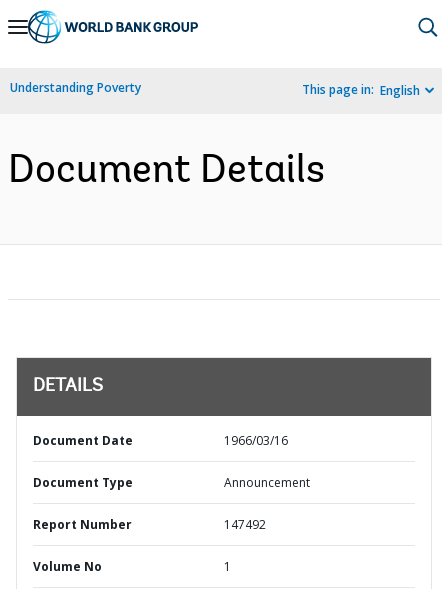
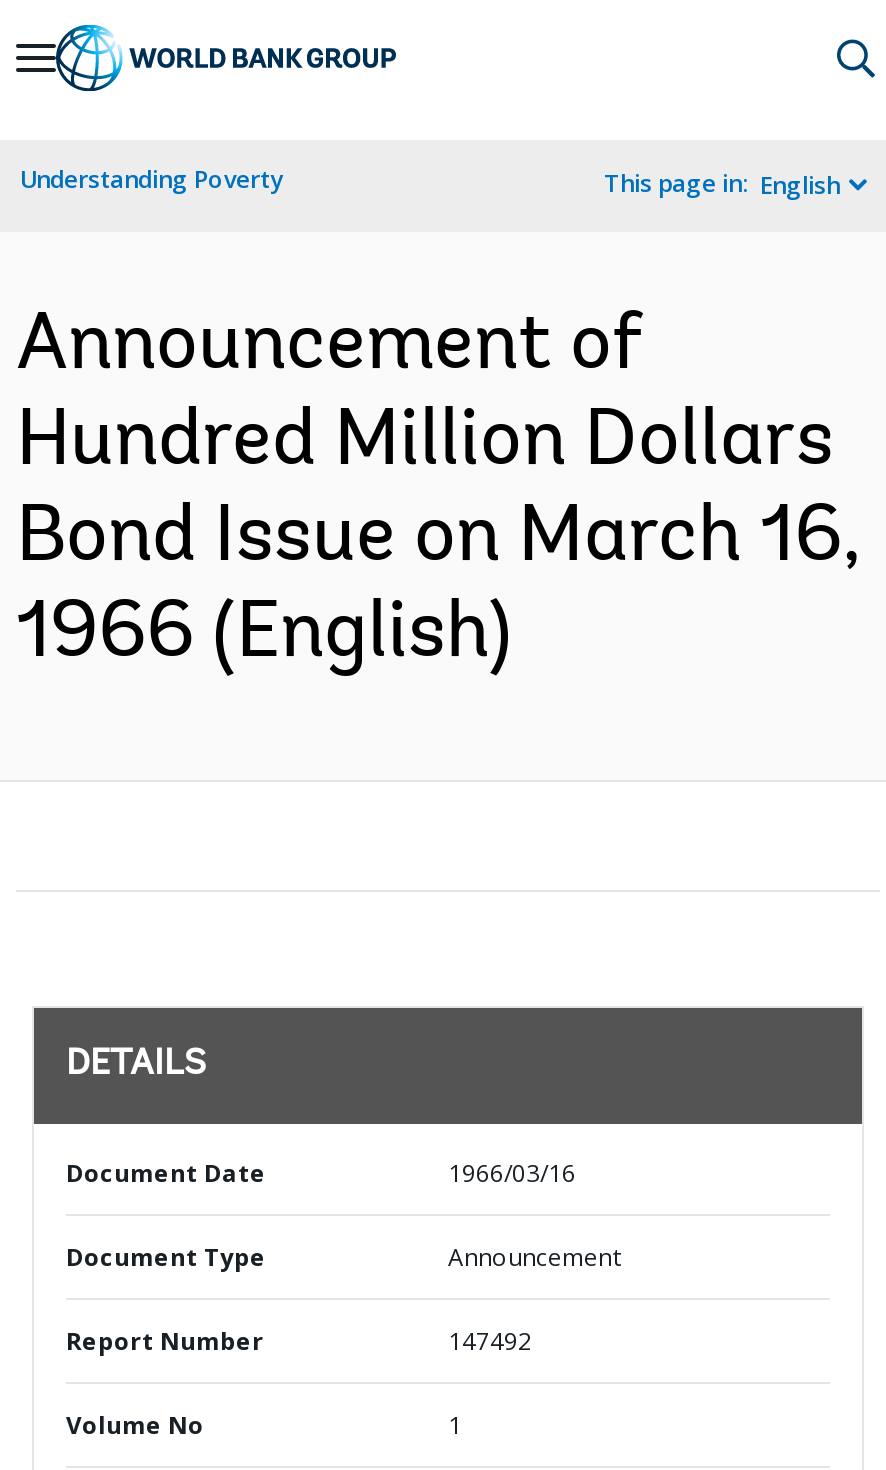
- Document Details
+ Announcement of
+ Hundred Million Dollars
+ Bond Issue on March 16,
+ 1966 (English)
